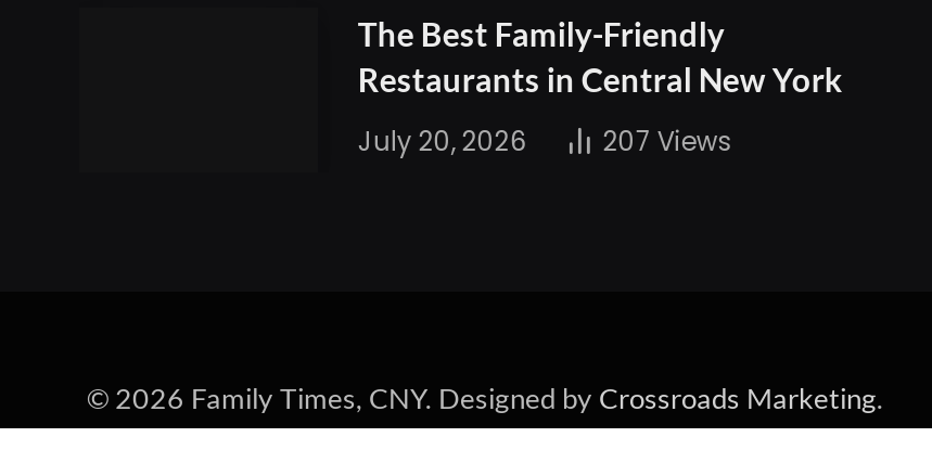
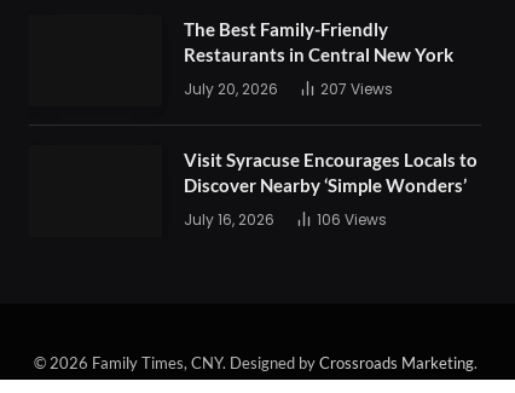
+ Visit Syracuse Encourages Locals to
+ Discover Nearby ‘Simple Wonders’
+ July 16, 2026
+ 106 Views
